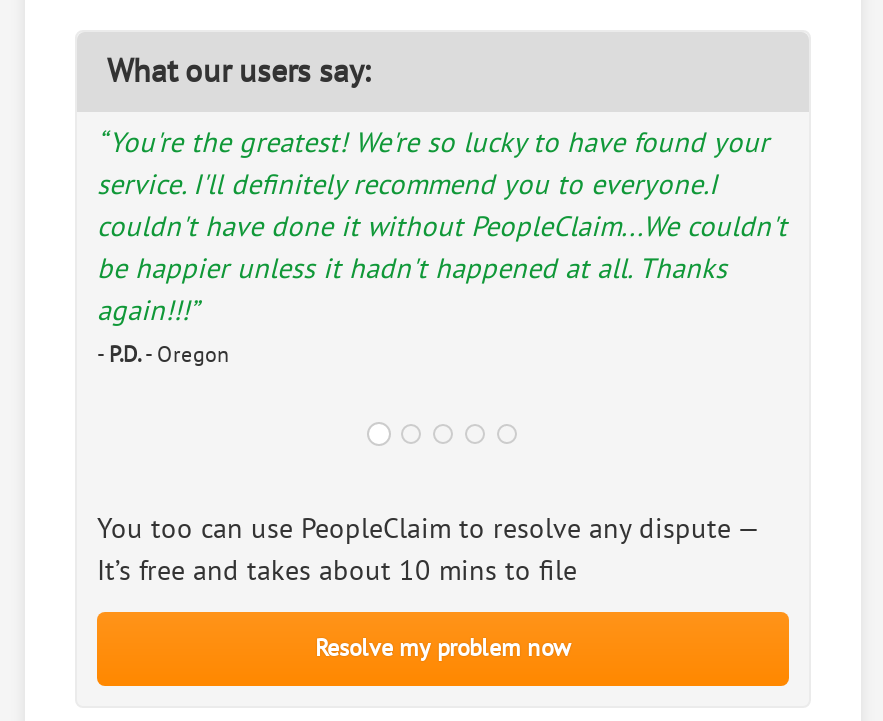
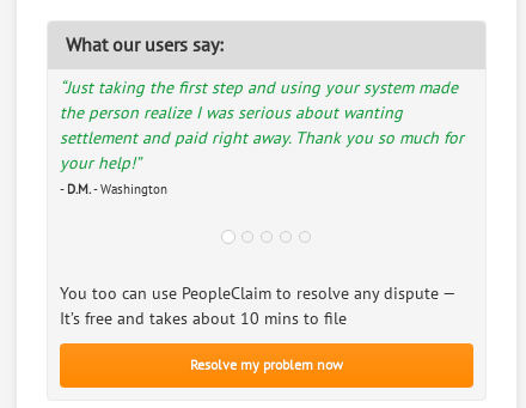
- “You're the greatest! We're so lucky to have found your
- service. I'll definitely recommend you to everyone.I
- couldn't have done it without PeopleClaim...We couldn't
- be happier unless it hadn't happened at all. Thanks
- again!!!”
- - P.D.- Oregon
+ “Just taking the first step and using your system made
+ the person realize I was serious about wanting
+ settlement and paid right away. Thank you so much for
+ your help!”
+ - D.M.- Washington
